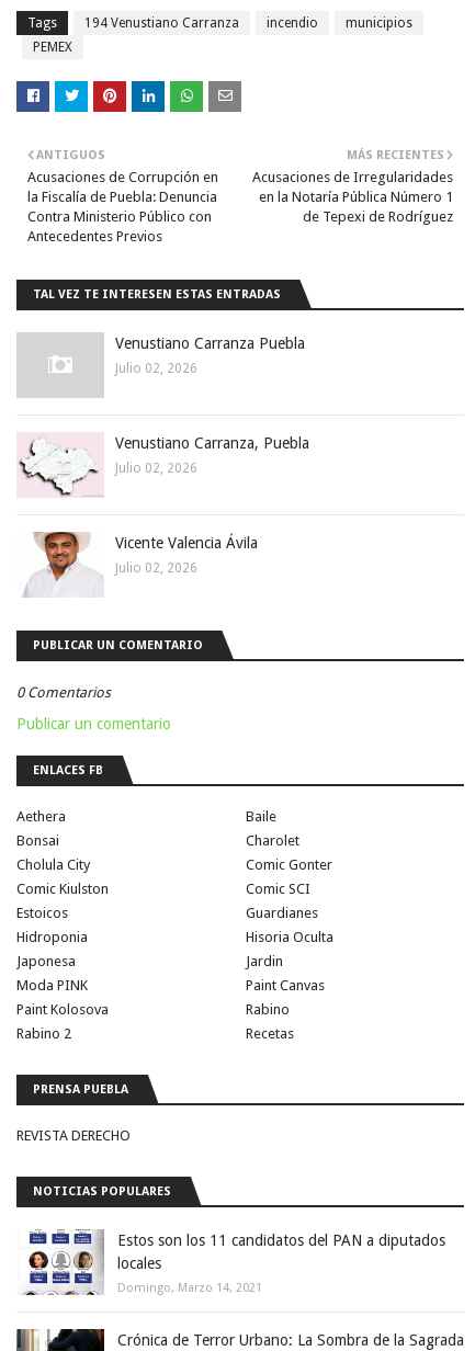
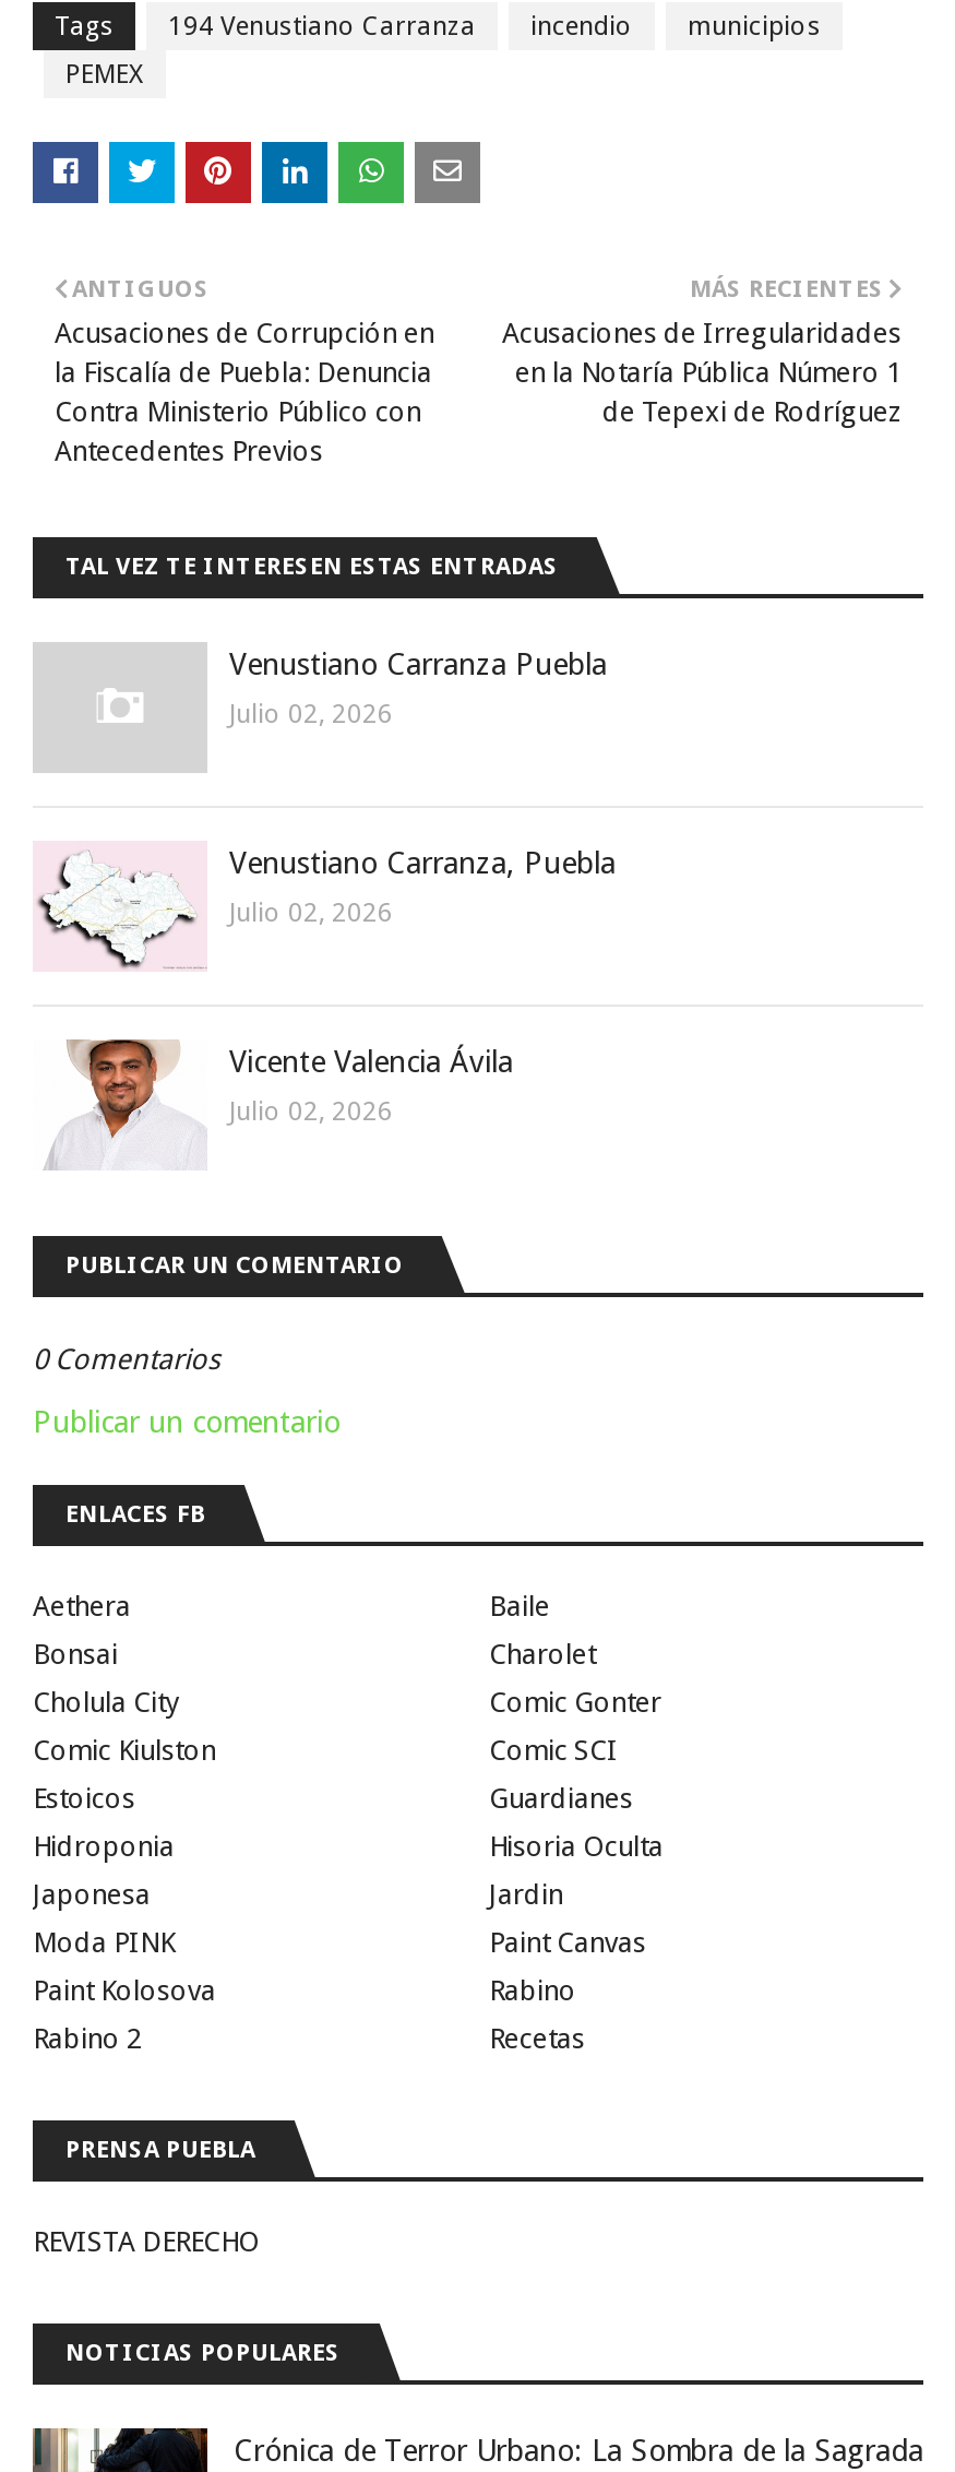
- [image]
- Estos son los 11 candidatos del PAN a diputados
- locales
- Domingo, Marzo 14, 2021
